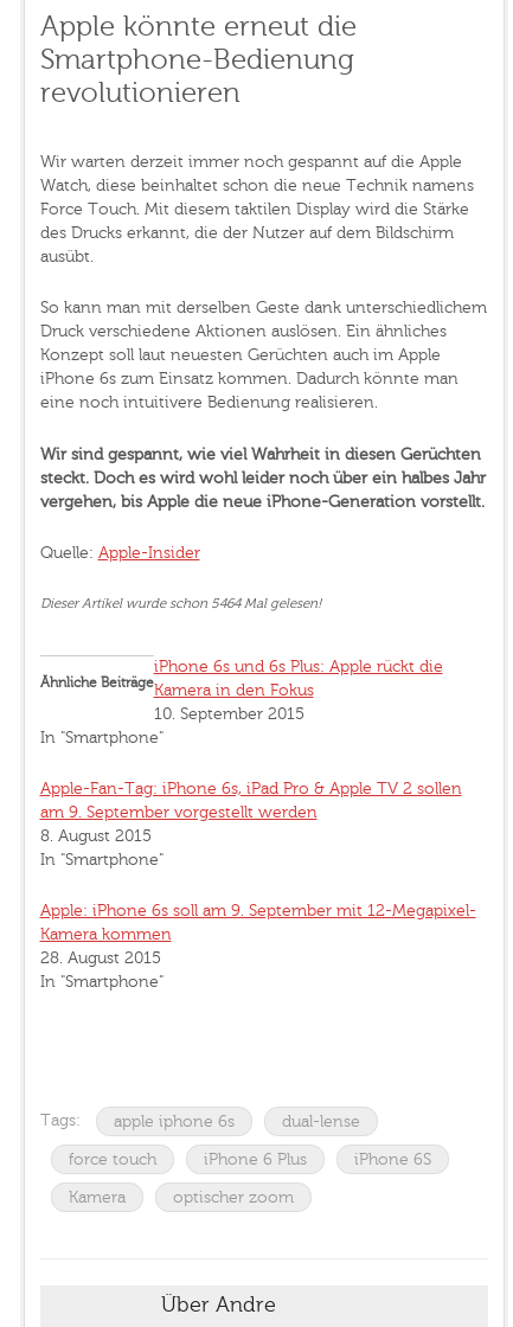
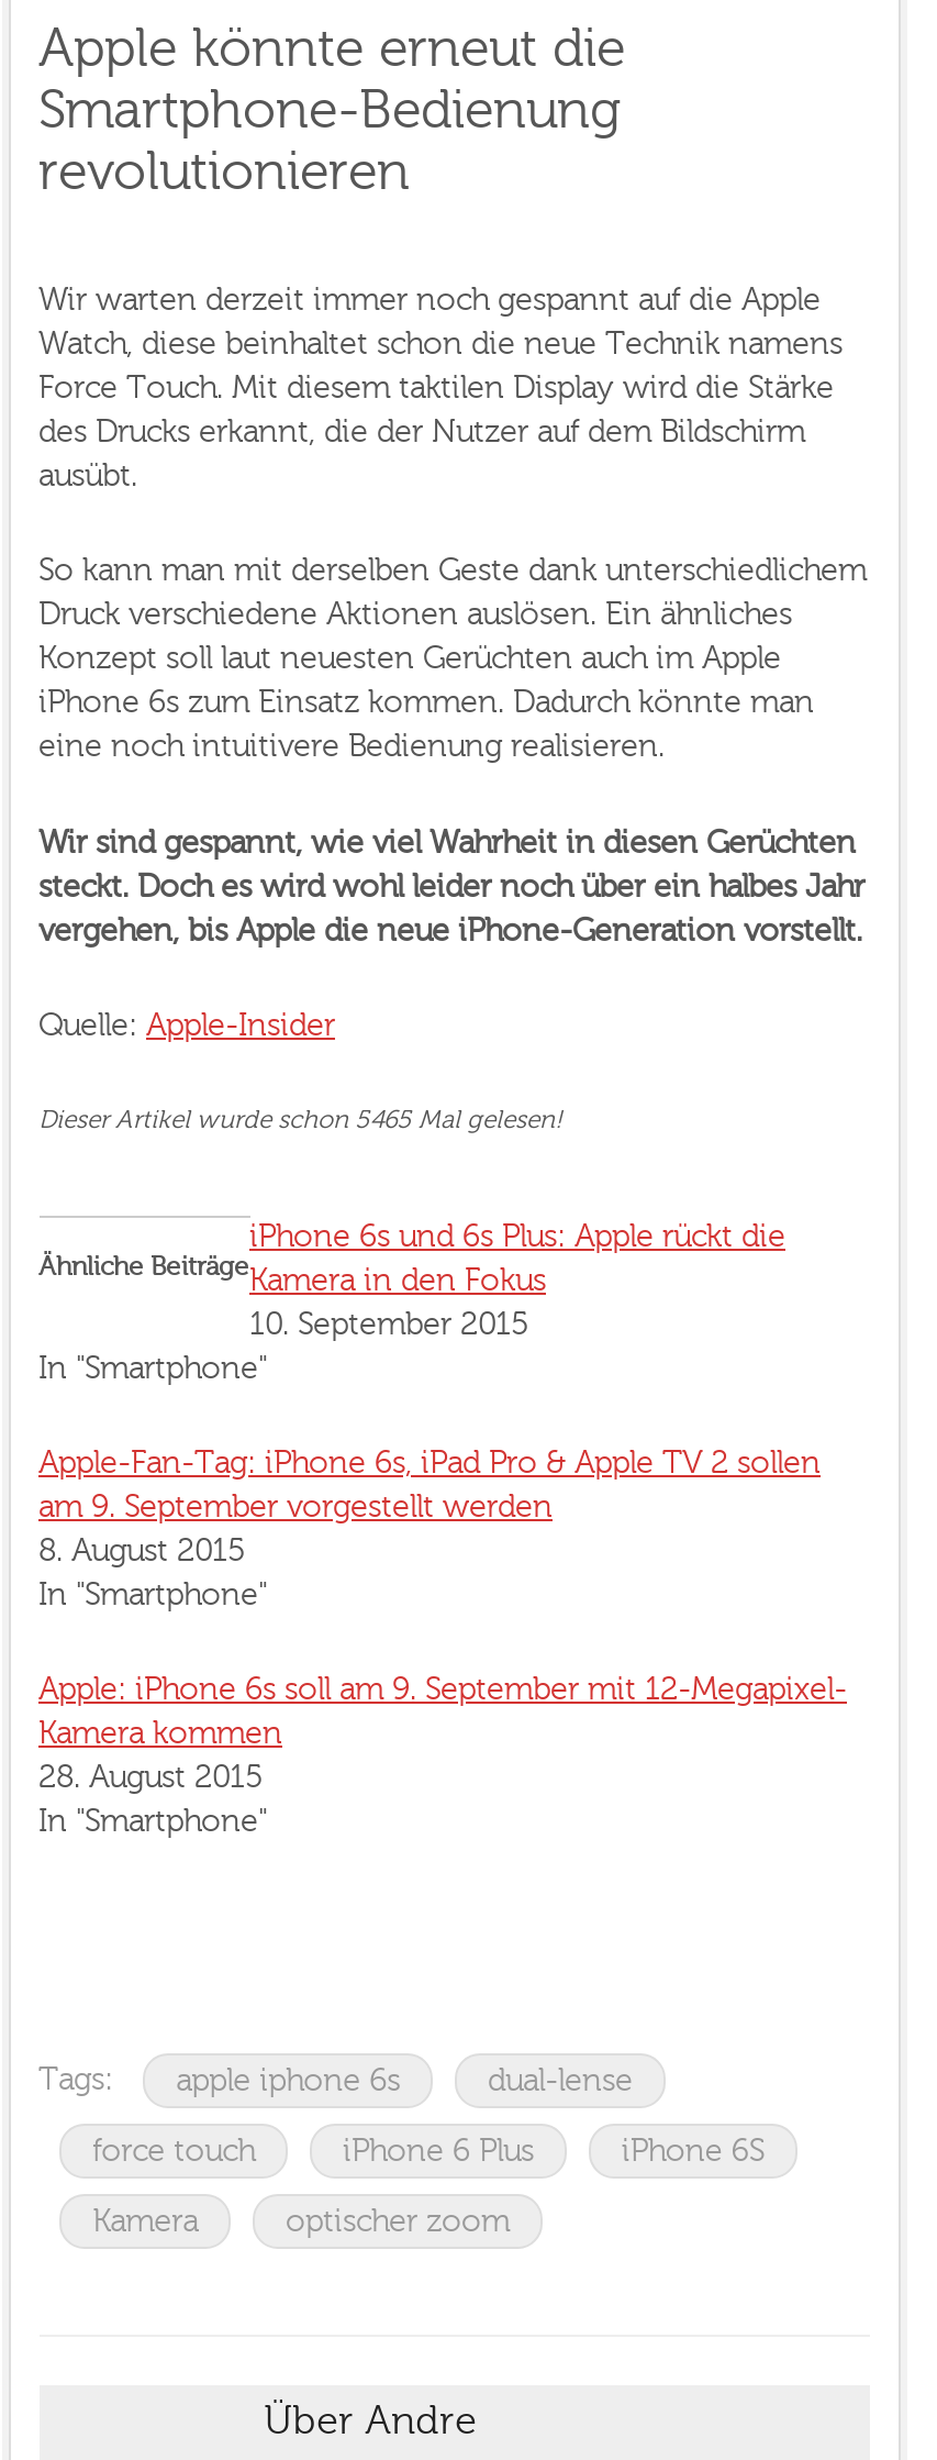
- Dieser Artikel wurde schon 5464 Mal gelesen!
+ Dieser Artikel wurde schon 5465 Mal gelesen!
